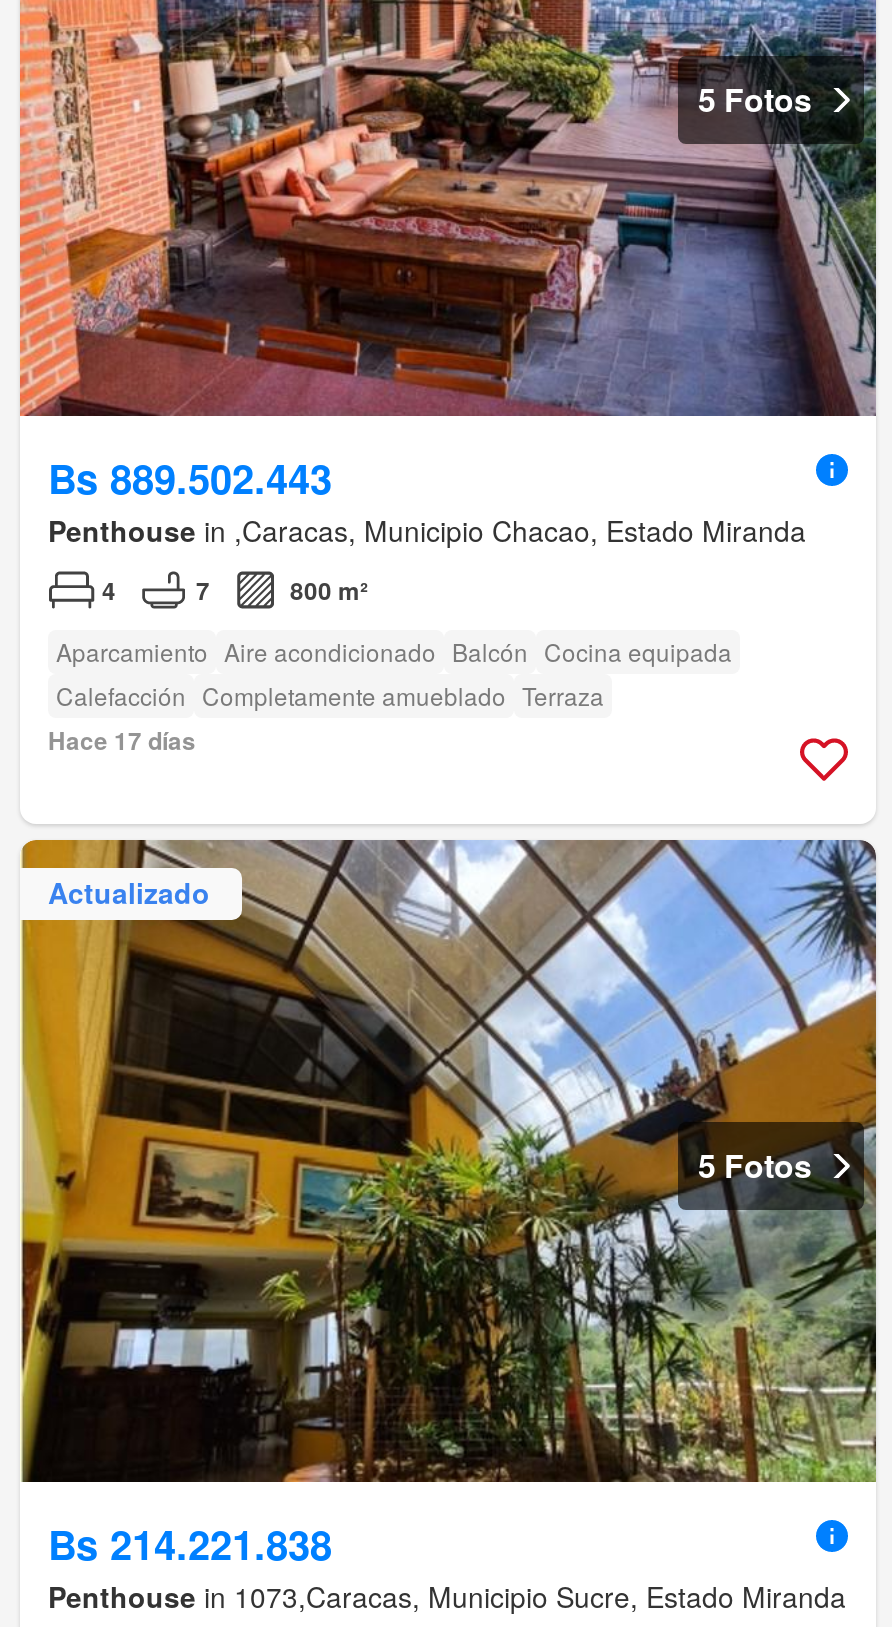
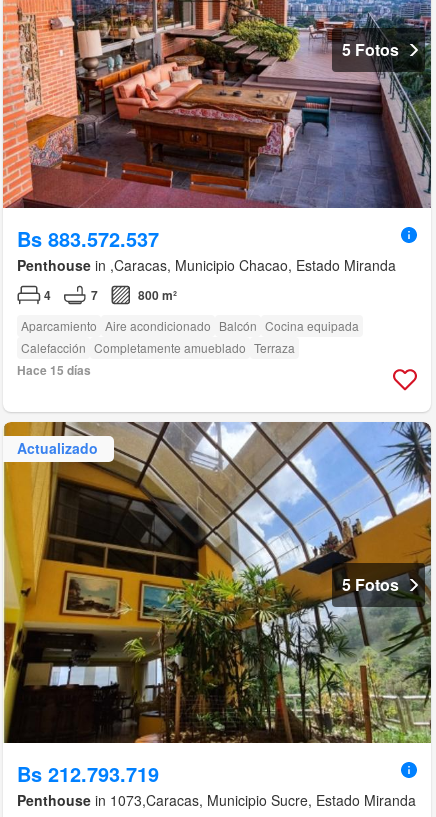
- Bs 889.502.443
+ Bs 883.572.537

- Hace 17 días
+ Hace 15 días

- Bs 214.221.838
+ Bs 212.793.719
